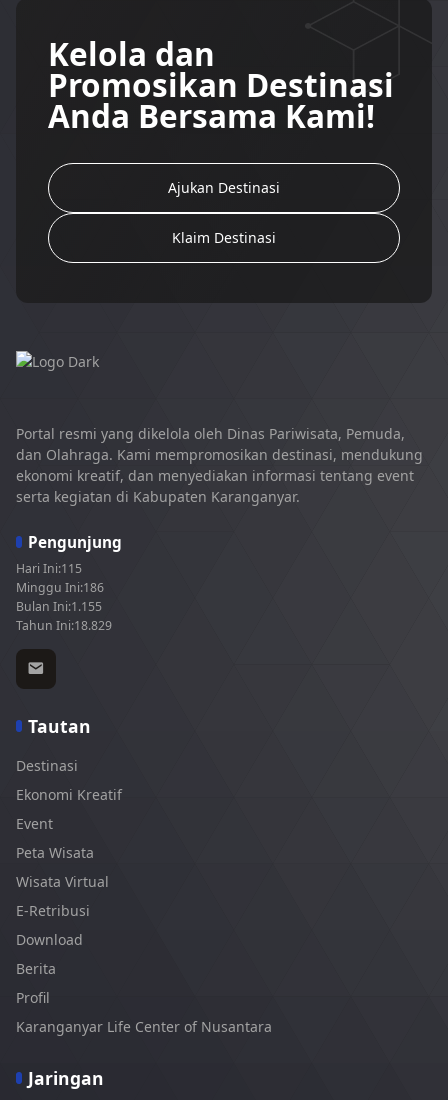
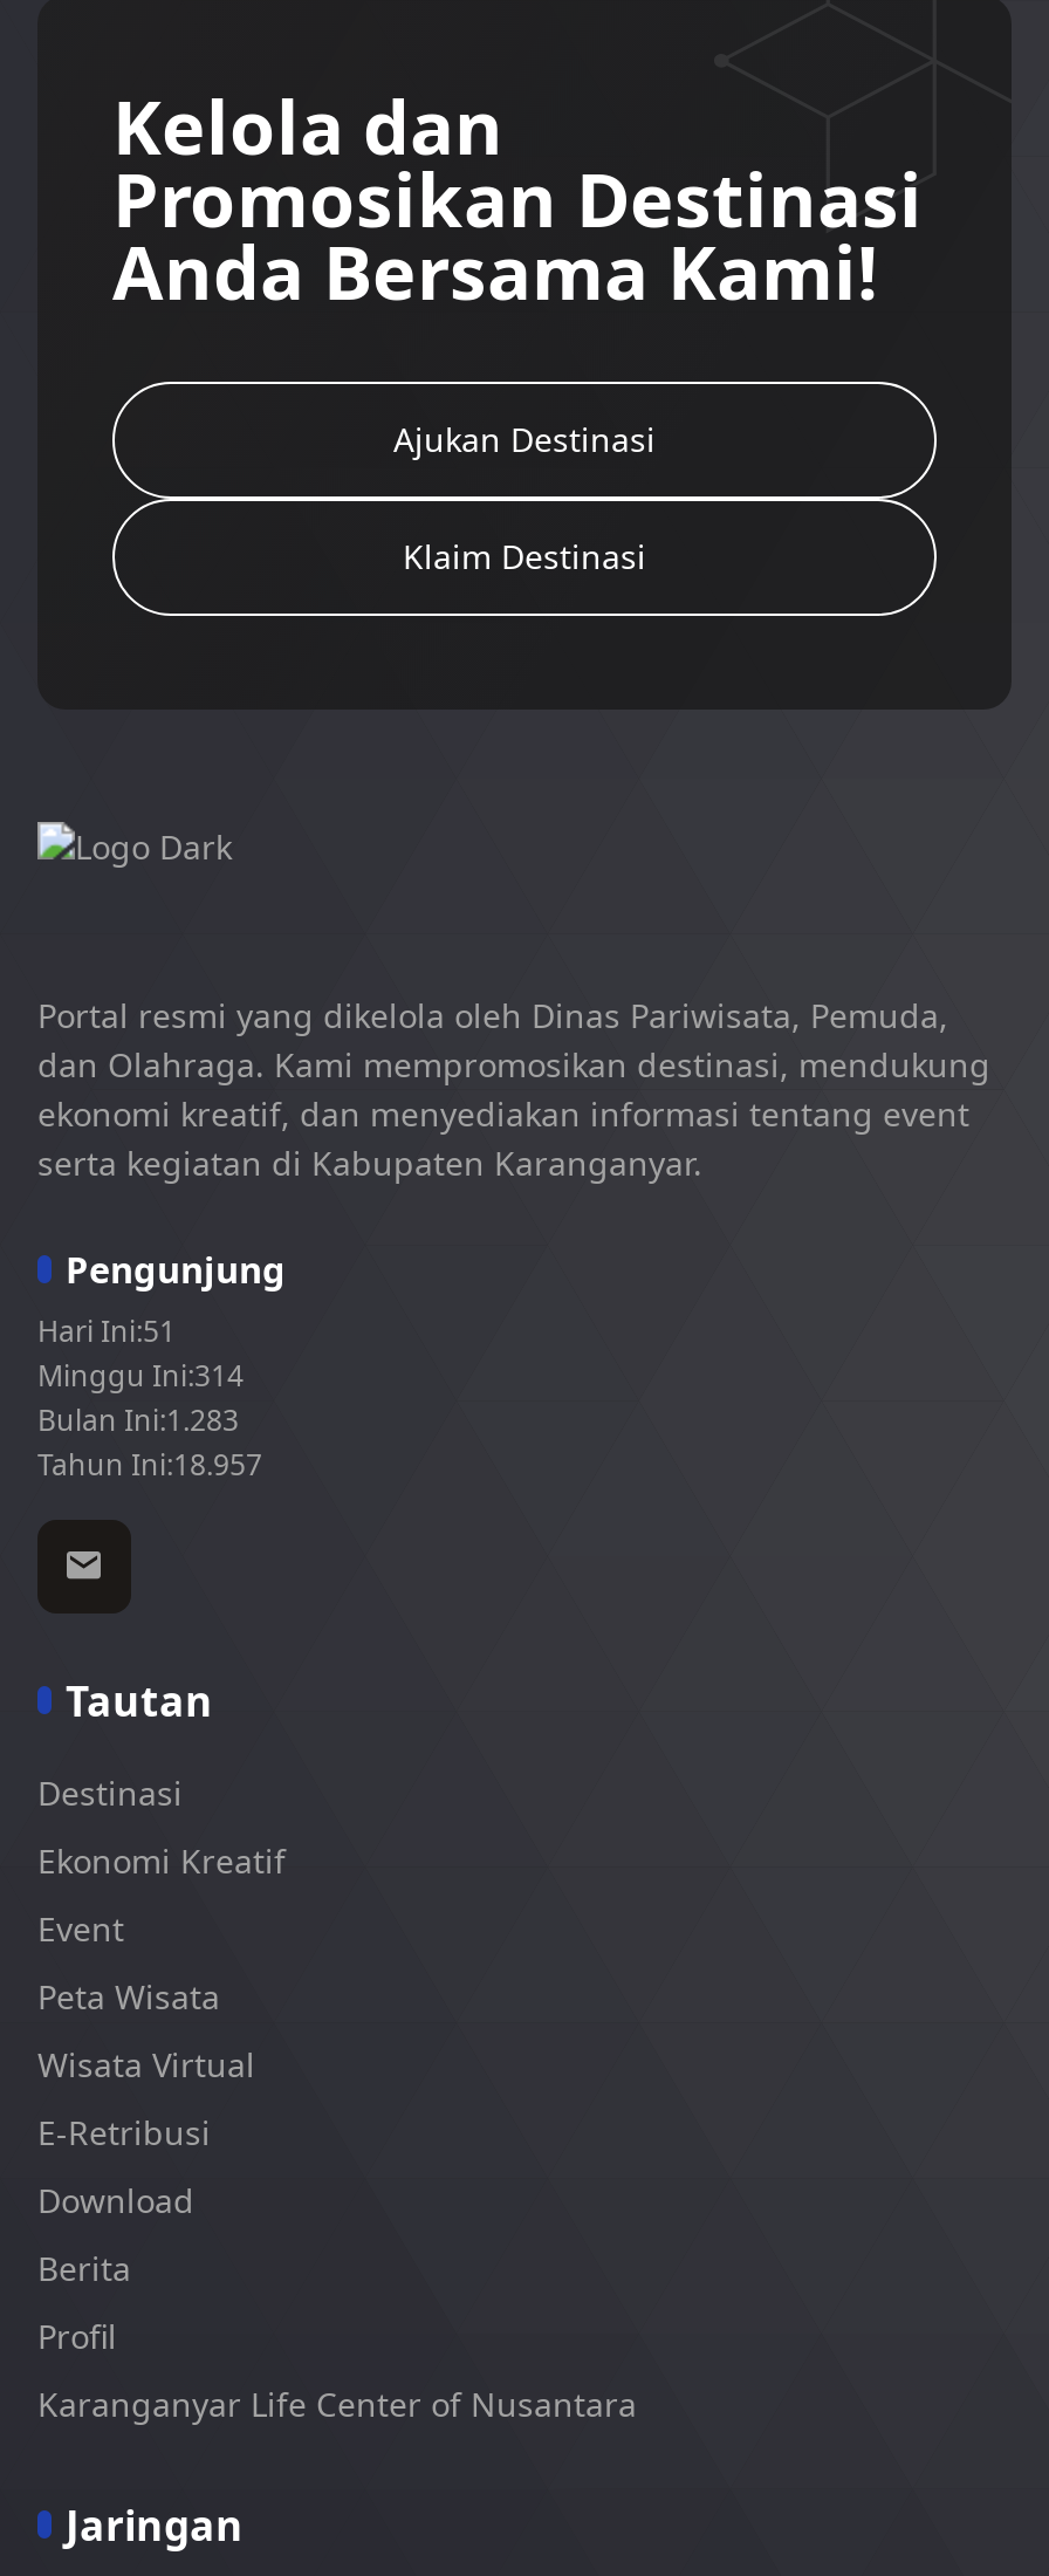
- Hari Ini:115
+ Hari Ini:51

- Minggu Ini:186
+ Minggu Ini:314

- Bulan Ini:1.155
+ Bulan Ini:1.283

- Tahun Ini:18.829
+ Tahun Ini:18.957
